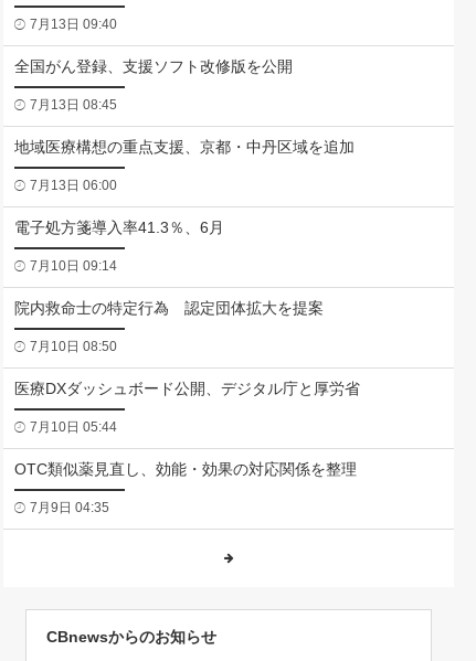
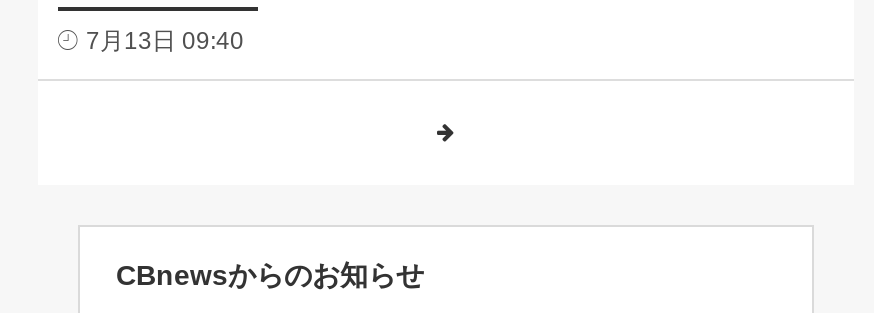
- 全国がん登録、支援ソフト改修版を公開
- 7月13日 08:45
- 地域医療構想の重点支援、京都・中丹区域を追加
- 7月13日 06:00
- 電子処方箋導入率41.3％、6月
- 7月10日 09:14
- 院内救命士の特定行為 認定団体拡大を提案
- 7月10日 08:50
- 医療DXダッシュボード公開、デジタル庁と厚労省
- 7月10日 05:44
- OTC類似薬見直し、効能・効果の対応関係を整理
- 7月9日 04:35
